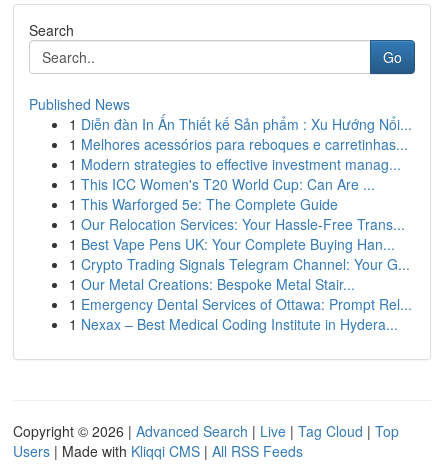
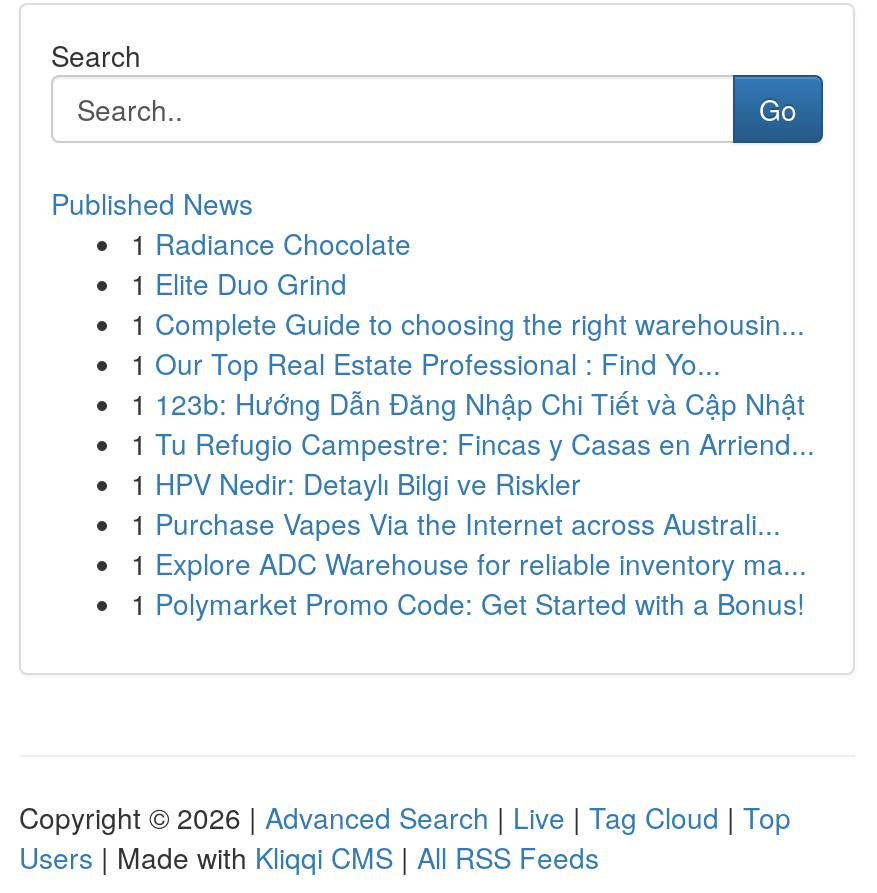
- 1 Diễn đàn In Ấn Thiết kế Sản phẩm : Xu Hướng Nổi...
- 1 Melhores acessórios para reboques e carretinhas...
- 1 Modern strategies to effective investment manag...
- 1 This ICC Women's T20 World Cup: Can Are ...
- 1 This Warforged 5e: The Complete Guide
- 1 Our Relocation Services: Your Hassle-Free Trans...
- 1 Best Vape Pens UK: Your Complete Buying Han...
- 1 Crypto Trading Signals Telegram Channel: Your G...
- 1 Our Metal Creations: Bespoke Metal Stair...
- 1 Emergency Dental Services of Ottawa: Prompt Rel...
- 1 Nexax – Best Medical Coding Institute in Hydera...
+ 1 Radiance Chocolate
+ 1 Elite Duo Grind
+ 1 Complete Guide to choosing the right warehousin...
+ 1 Our Top Real Estate Professional : Find Yo...
+ 1 123b: Hướng Dẫn Đăng Nhập Chi Tiết và Cập Nhật
+ 1 Tu Refugio Campestre: Fincas y Casas en Arriend...
+ 1 HPV Nedir: Detaylı Bilgi ve Riskler
+ 1 Purchase Vapes Via the Internet across Australi...
+ 1 Explore ADC Warehouse for reliable inventory ma...
+ 1 Polymarket Promo Code: Get Started with a Bonus!
